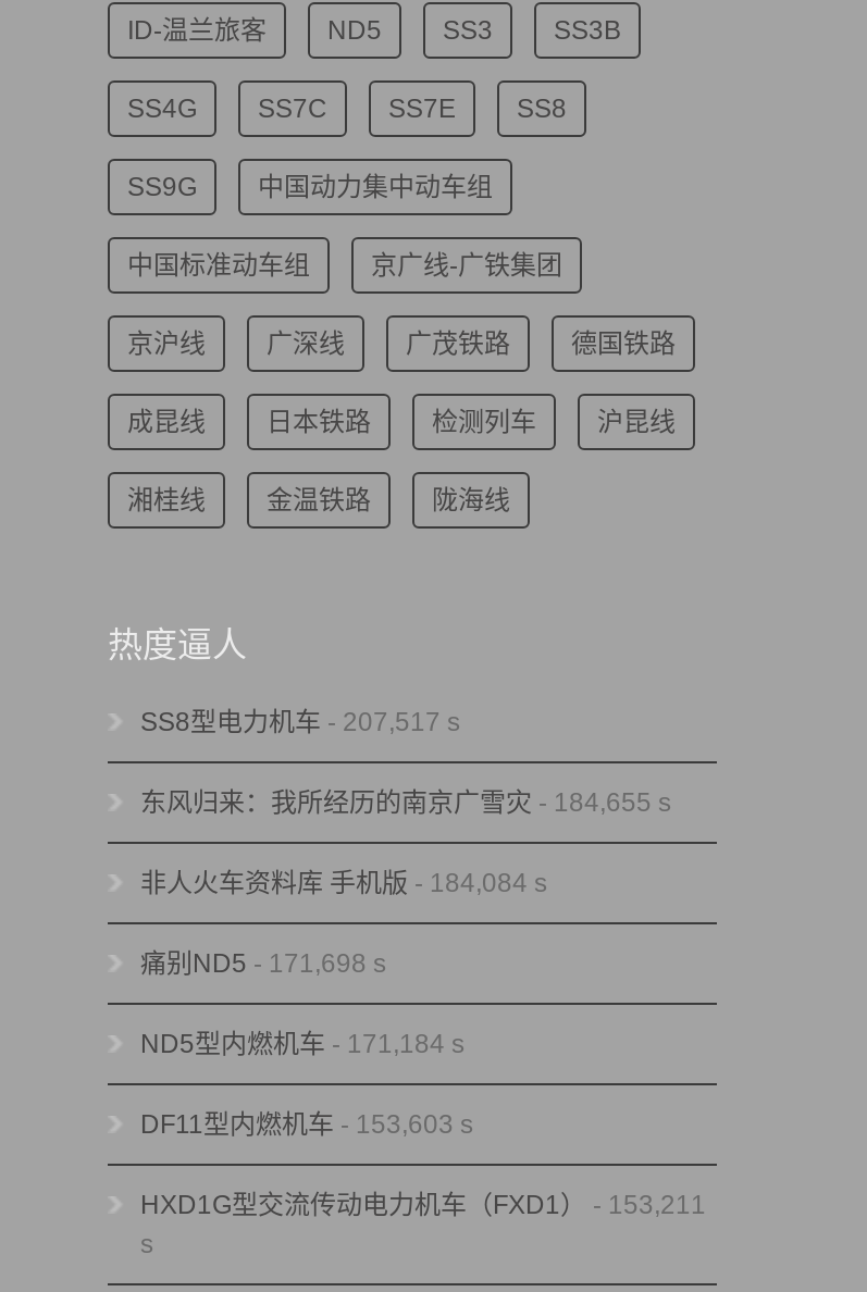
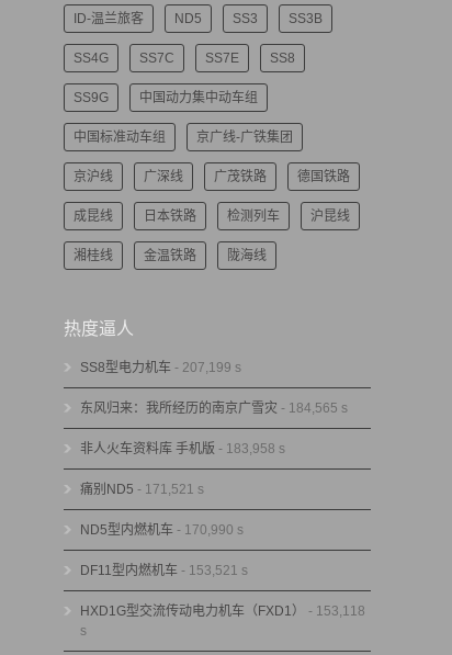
- SS8型电力机车- 207,517 s
+ SS8型电力机车- 207,199 s

- 东风归来：我所经历的南京广雪灾- 184,655 s
+ 东风归来：我所经历的南京广雪灾- 184,565 s

- 非人火车资料库 手机版- 184,084 s
+ 非人火车资料库 手机版- 183,958 s

- 痛别ND5 - 171,698 s
+ 痛别ND5 - 171,521 s

- ND5型内燃机车- 171,184 s
+ ND5型内燃机车- 170,990 s

- DF11型内燃机车- 153,603 s
+ DF11型内燃机车- 153,521 s

- HXD1G型交流传动电力机车（FXD1）- 153,211
+ HXD1G型交流传动电力机车（FXD1）- 153,118
